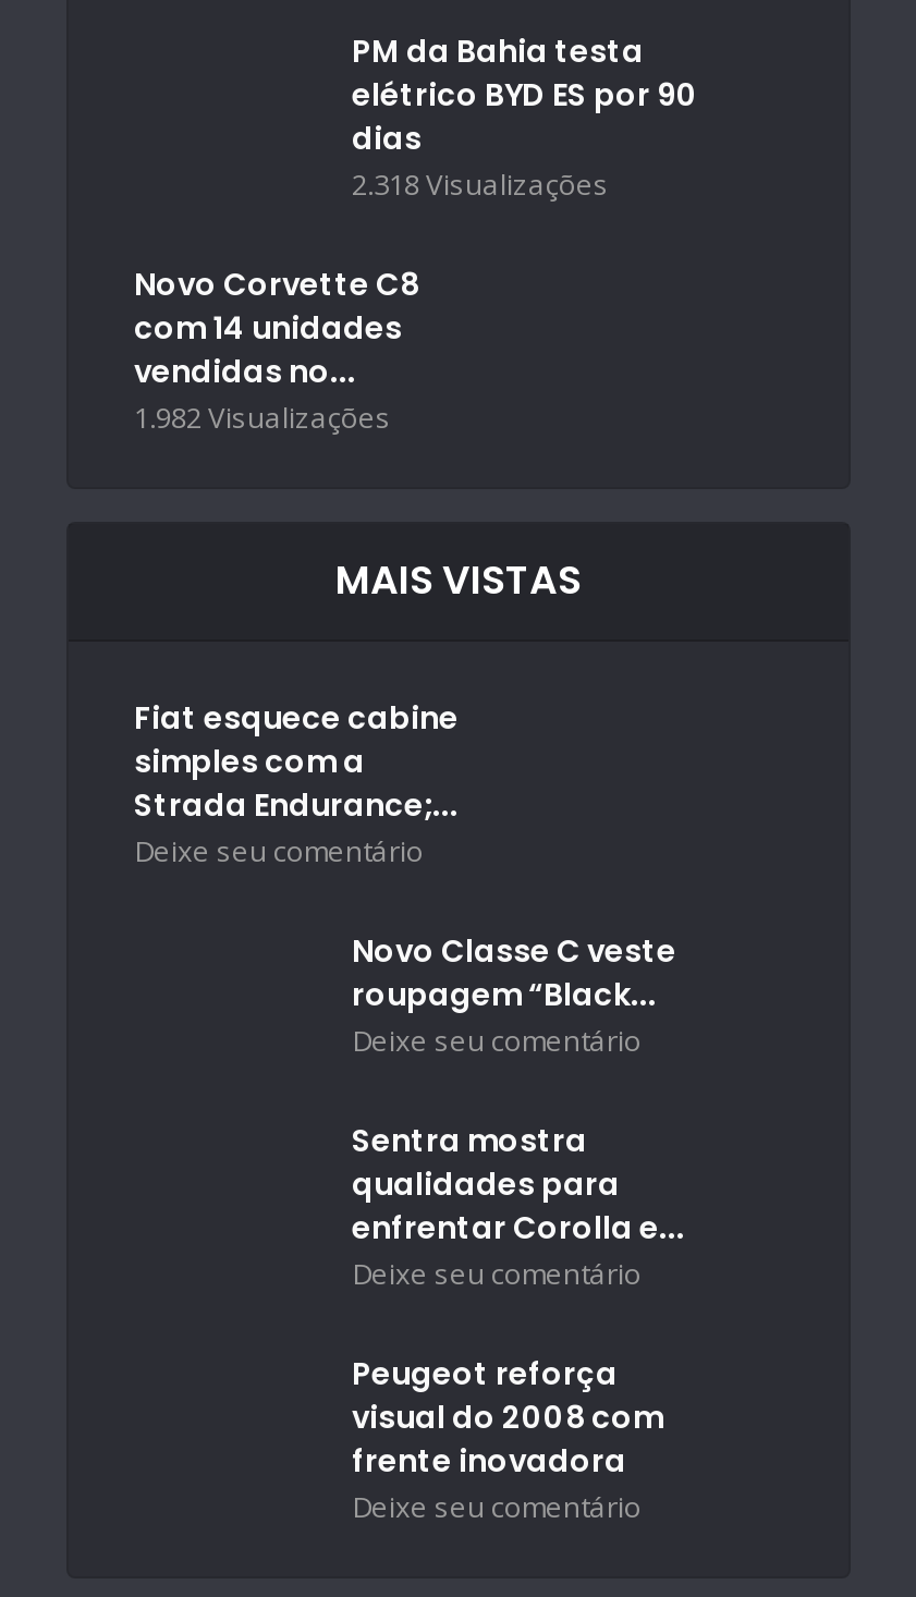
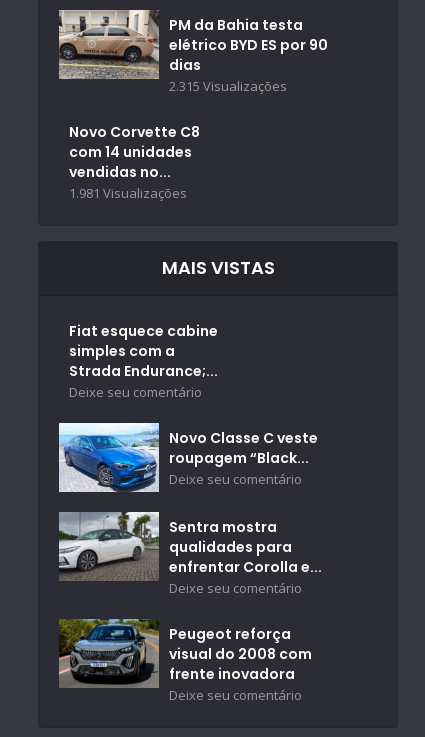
+ [image]

- 2.318 Visualizações
+ 2.315 Visualizações

- 1.982 Visualizações
+ 1.981 Visualizações

+ [image]

+ [image]

+ [image]
